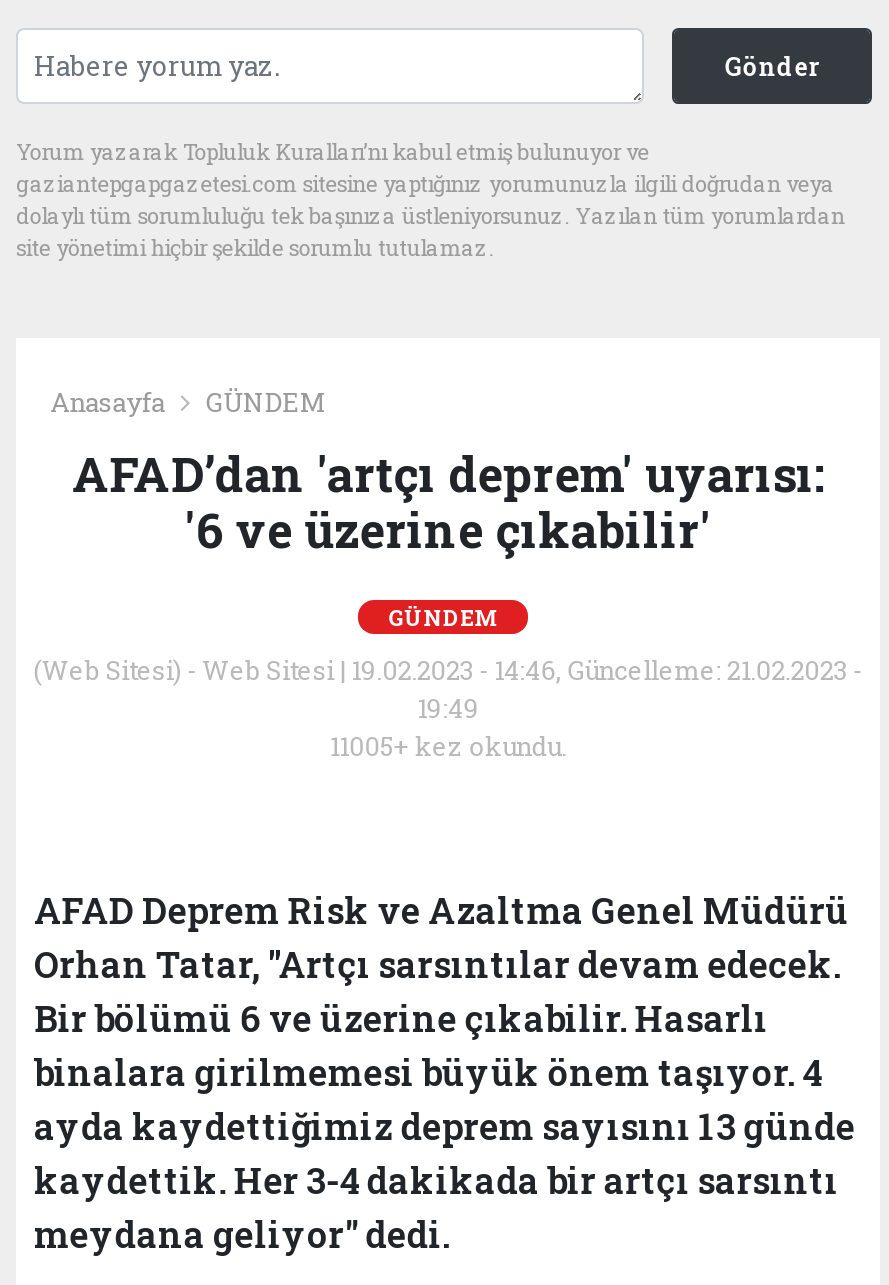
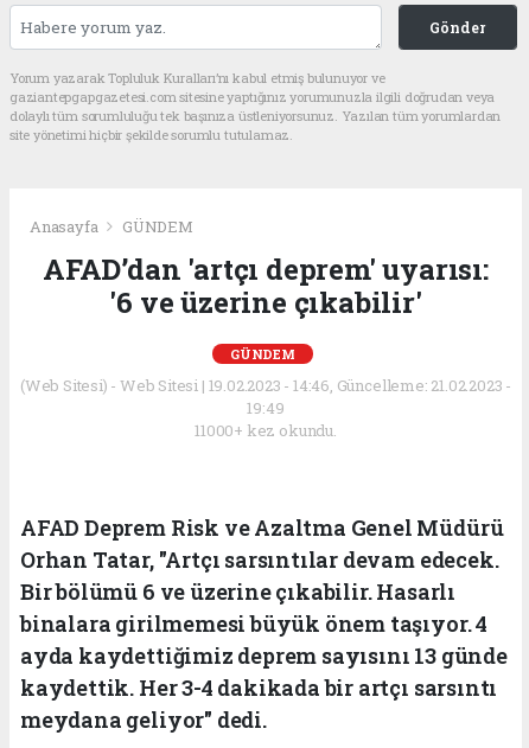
- 11005+ kez okundu.
+ 11000+ kez okundu.
